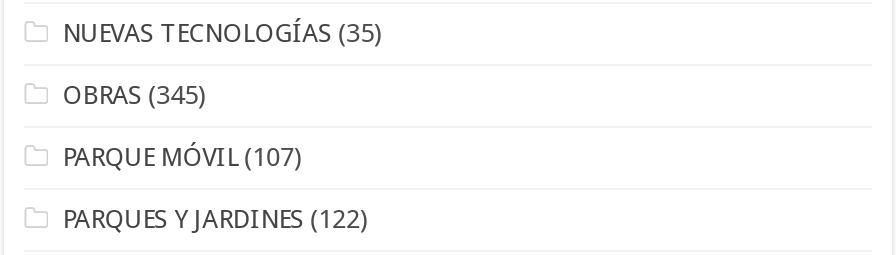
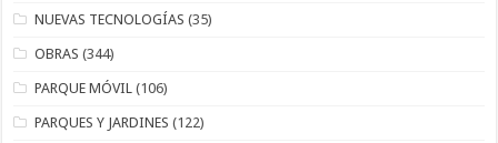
- OBRAS (345)
+ OBRAS (344)

- PARQUE MÓVIL (107)
+ PARQUE MÓVIL (106)
